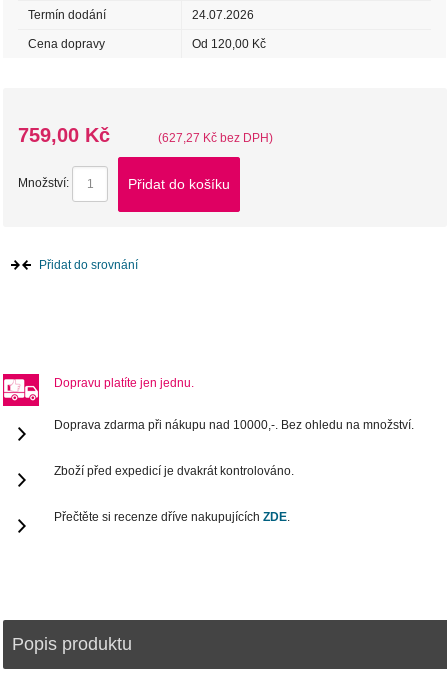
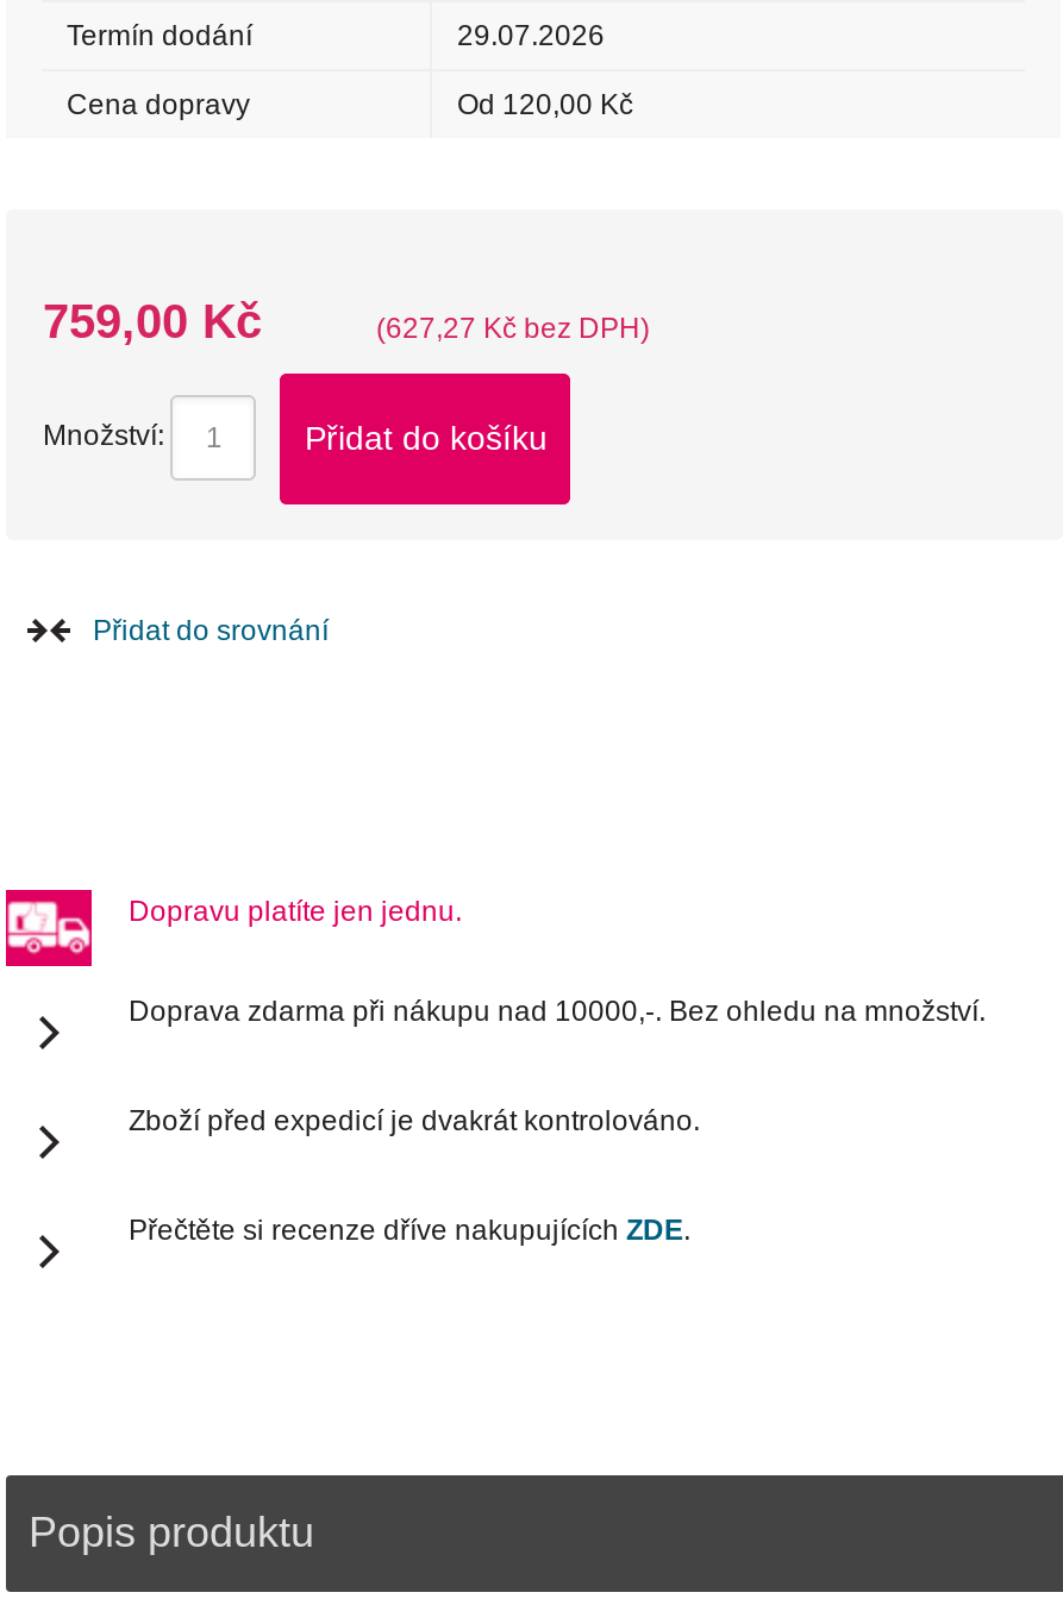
- 24.07.2026
+ 29.07.2026
